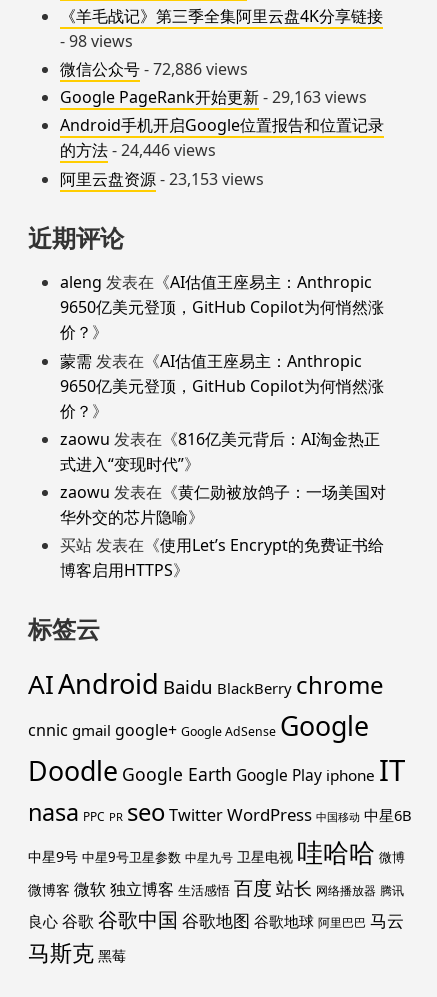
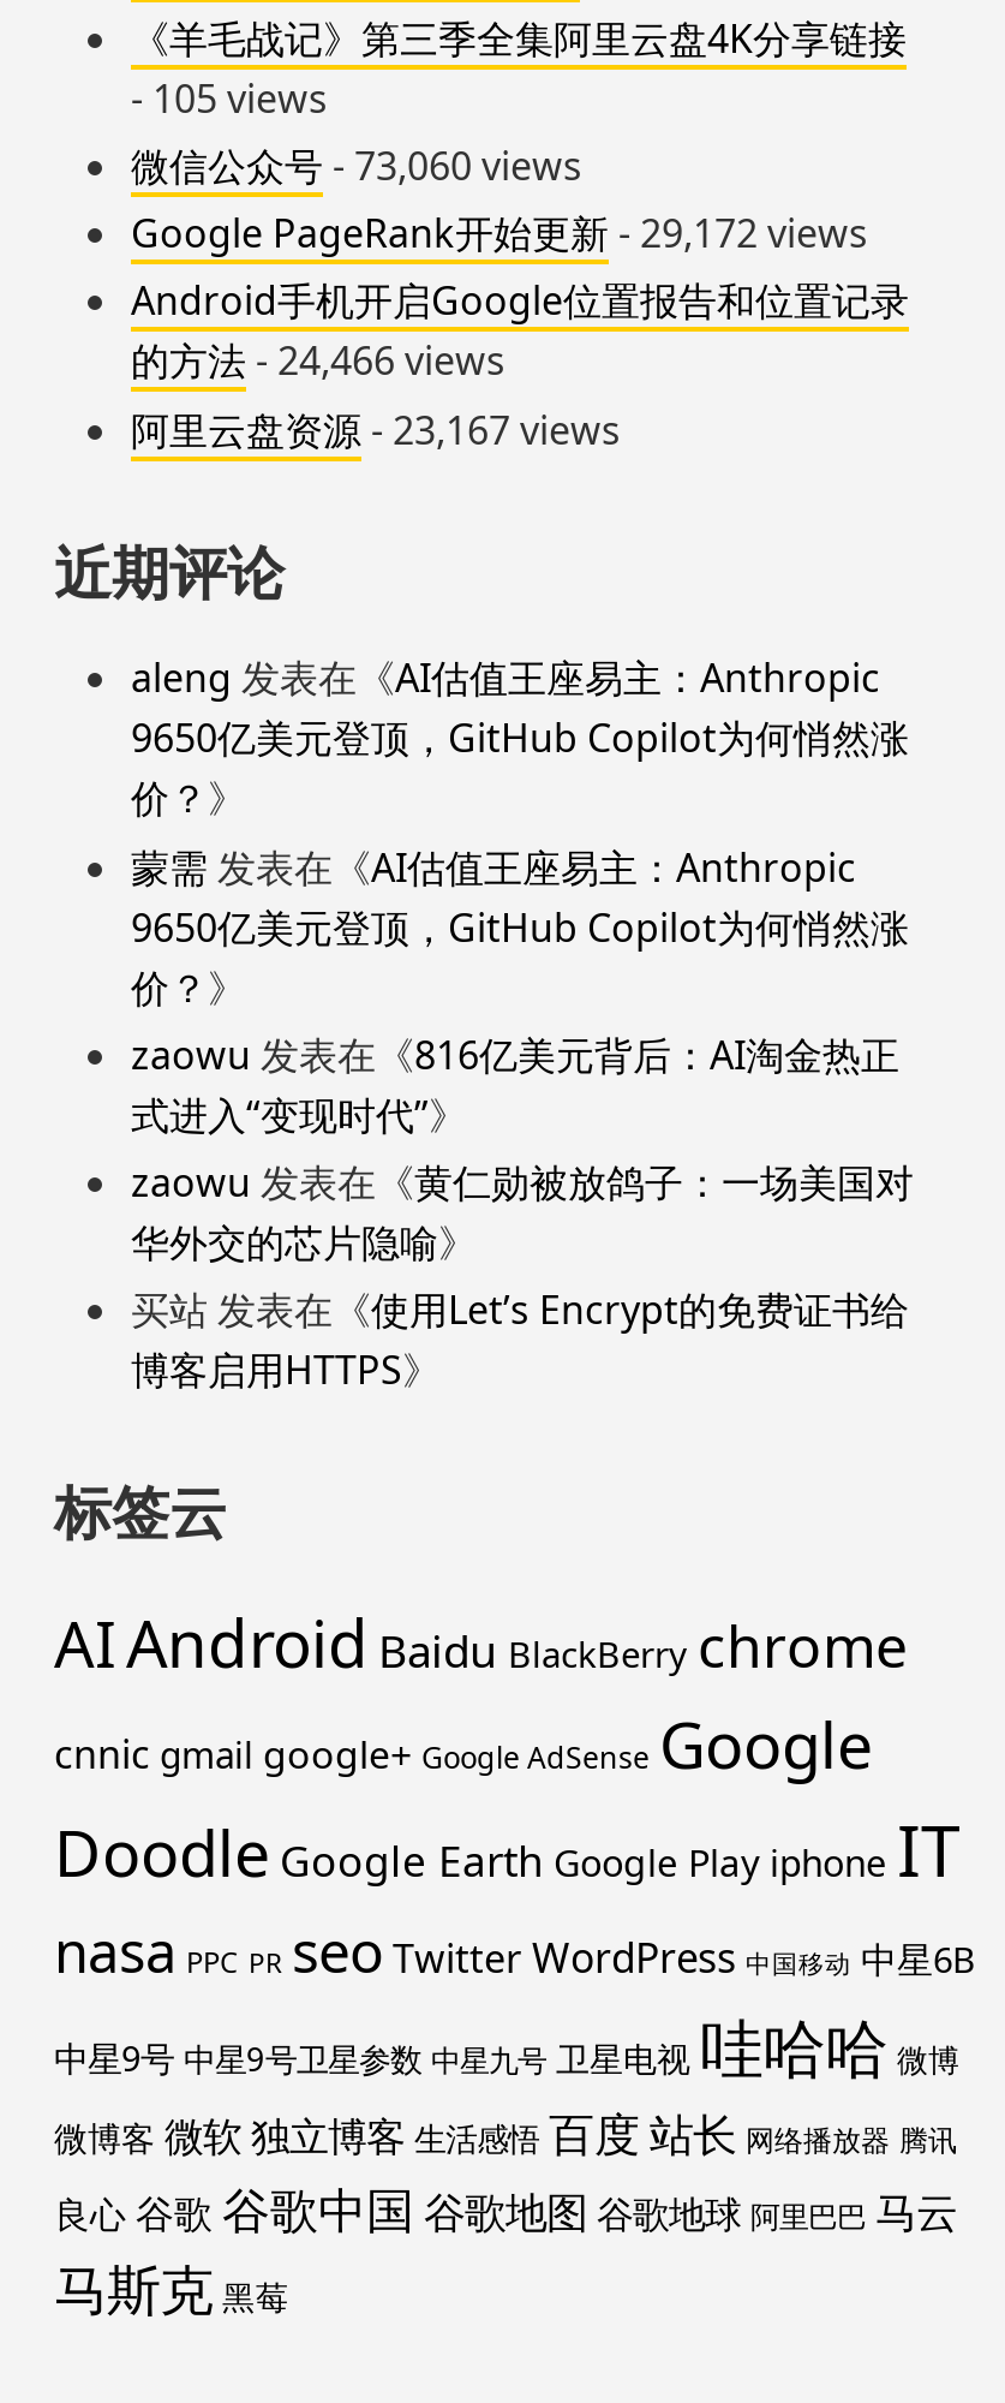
- - 98 views
+ - 105 views

- 微信公众号- 72,886 views
+ 微信公众号- 73,060 views

- Google PageRank开始更新- 29,163 views
+ Google PageRank开始更新- 29,172 views

- 的方法- 24,446 views
+ 的方法- 24,466 views

- 阿里云盘资源- 23,153 views
+ 阿里云盘资源- 23,167 views
